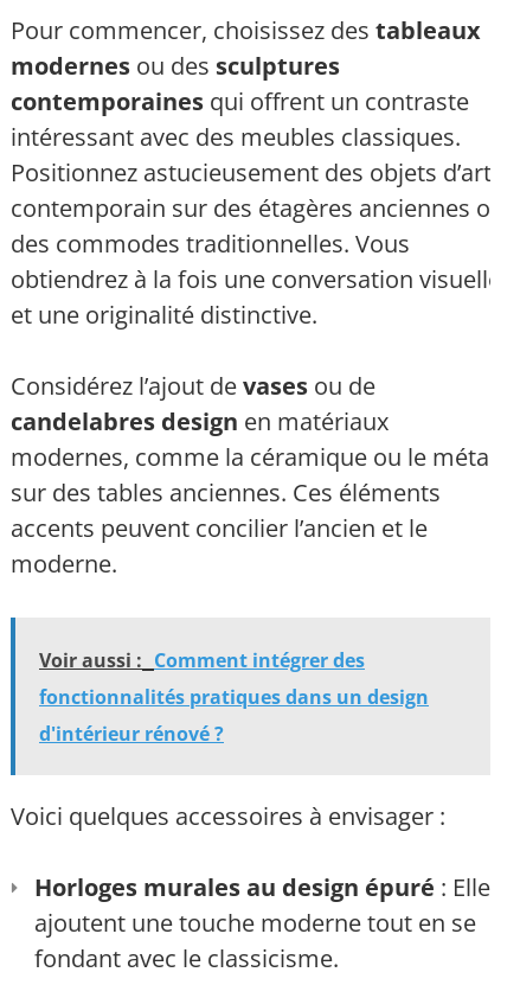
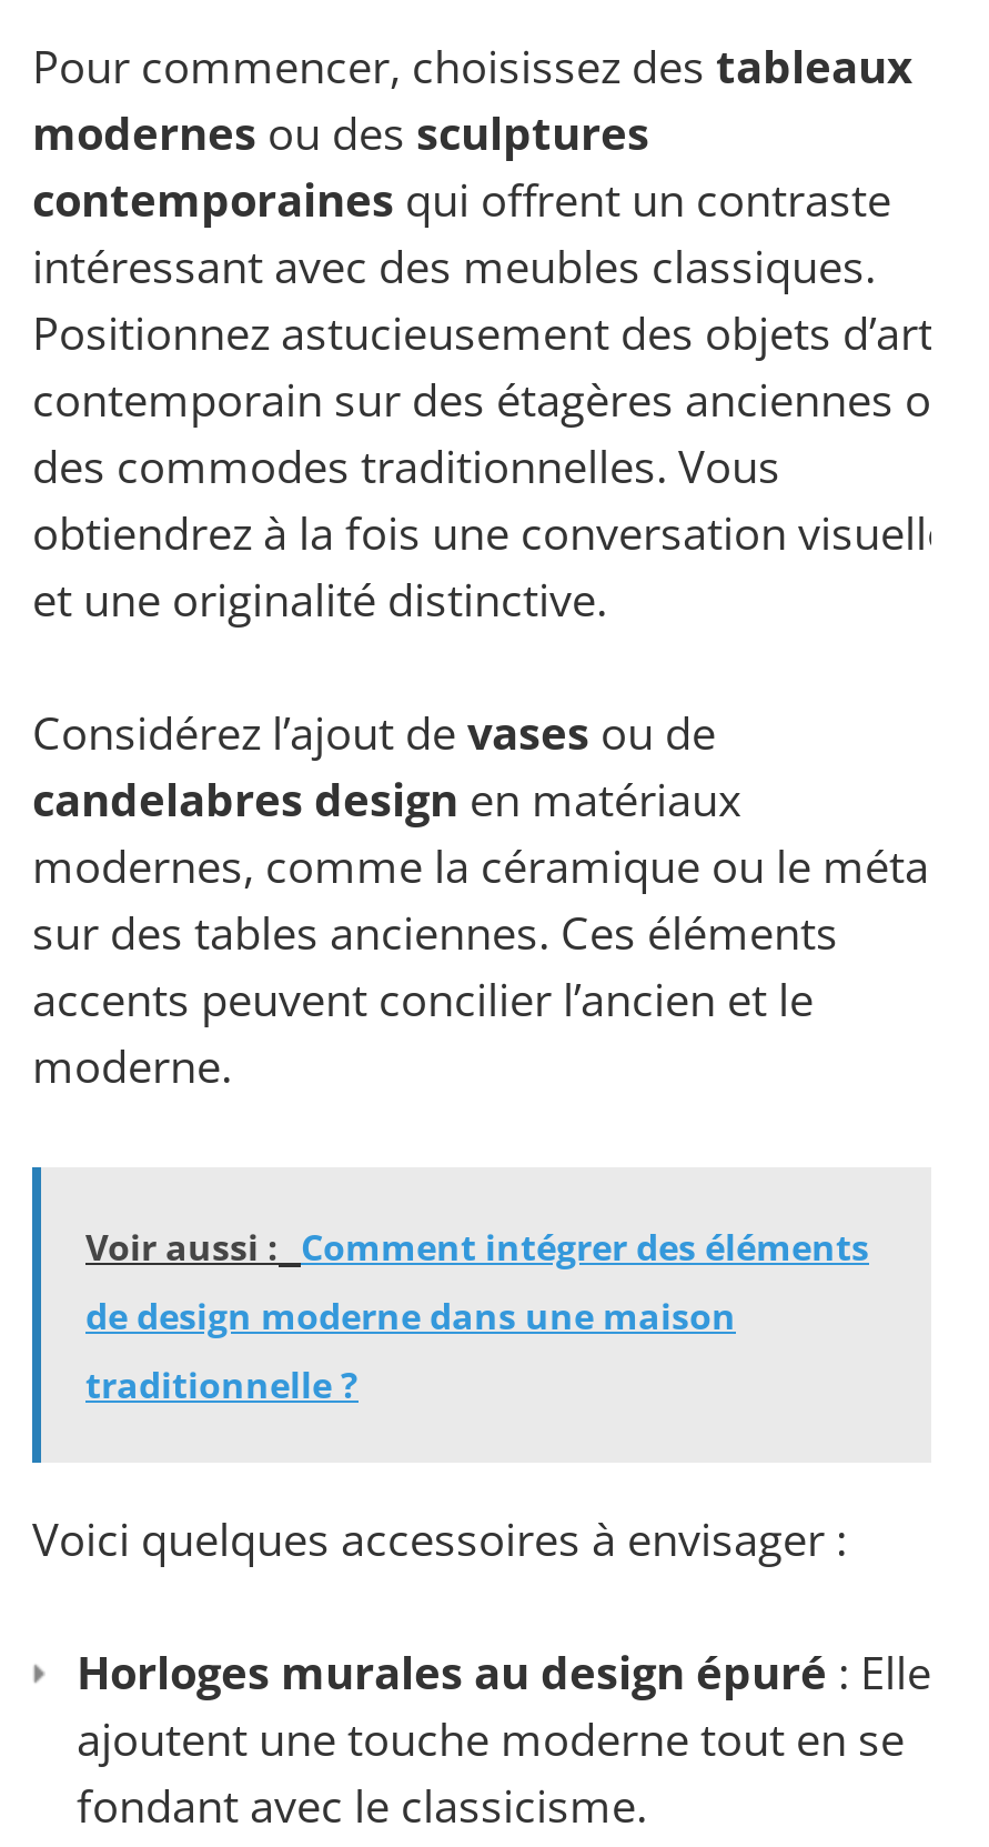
- Voir aussi : Comment intégrer des
- fonctionnalités pratiques dans un design
- d'intérieur rénové ?
+ Voir aussi : Comment intégrer des éléments
+ de design moderne dans une maison
+ traditionnelle ?
